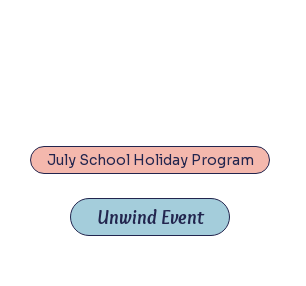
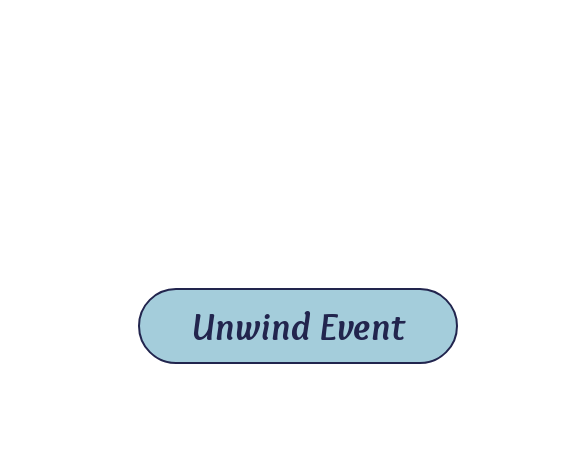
- July School Holiday Program
